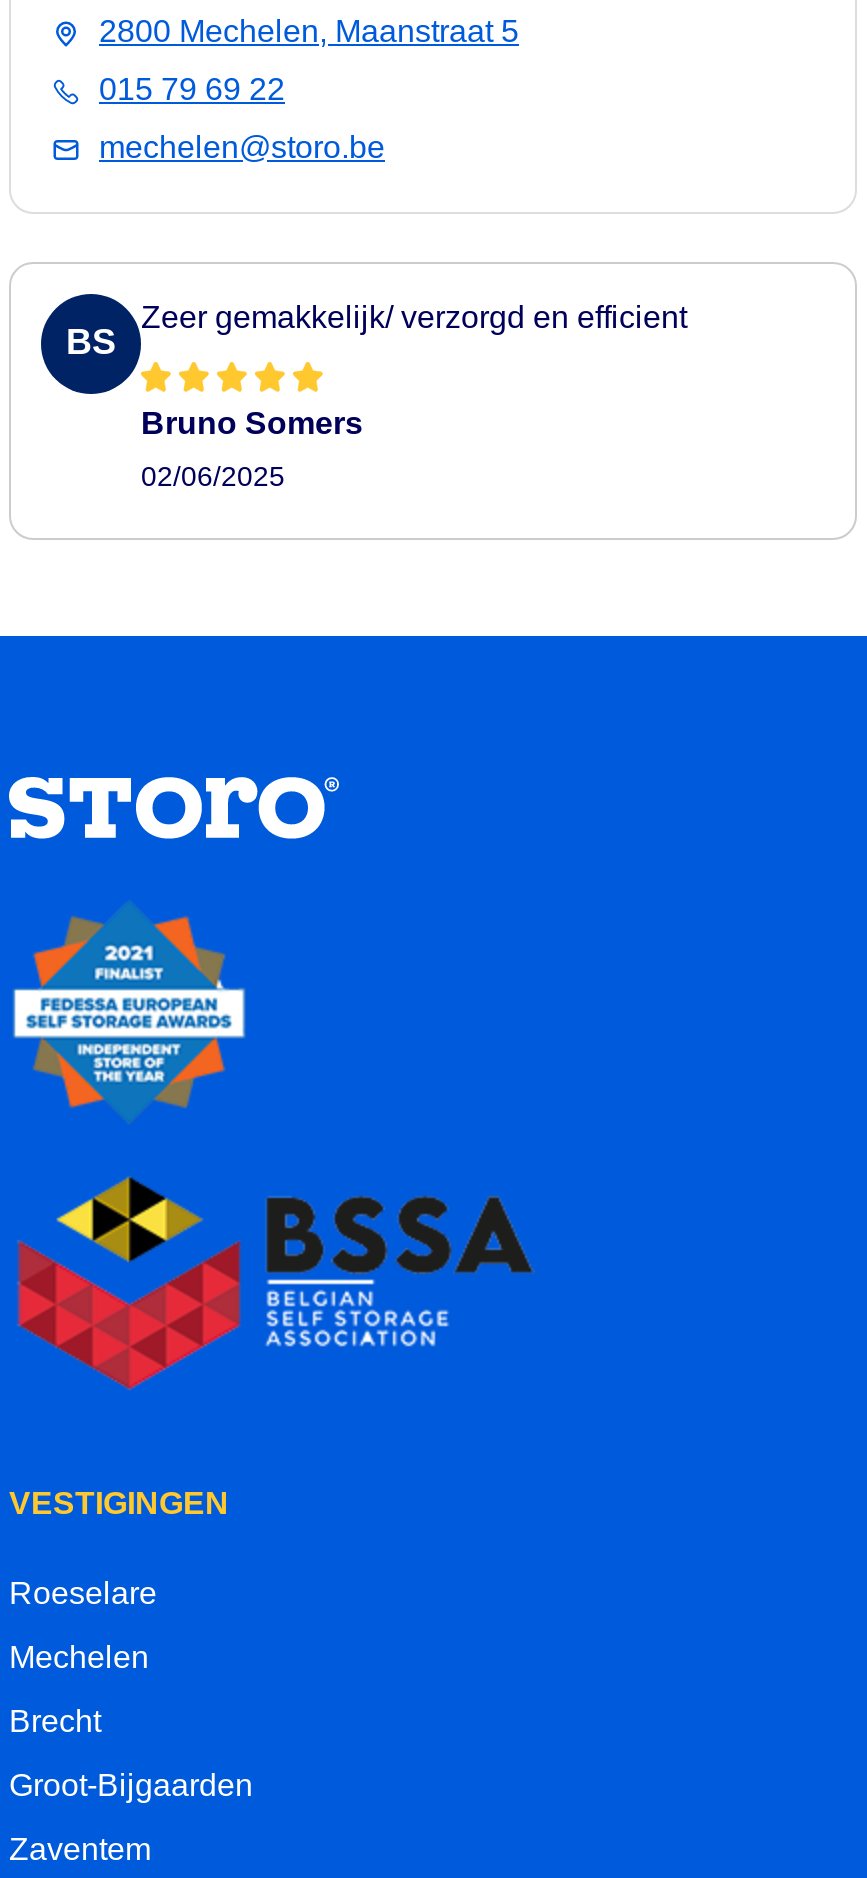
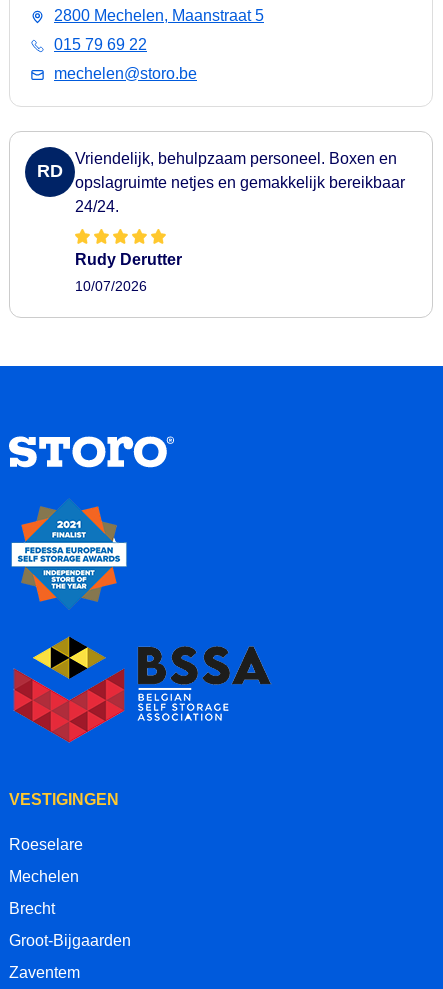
- Zeer gemakkelijk/ verzorgd en efficient
+ Vriendelijk, behulpzaam personeel. Boxen en
+ opslagruimte netjes en gemakkelijk bereikbaar
+ 24/24.

- BS
+ RD

- Bruno Somers
+ Rudy Derutter

- 02/06/2025
+ 10/07/2026
